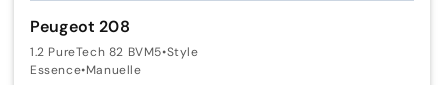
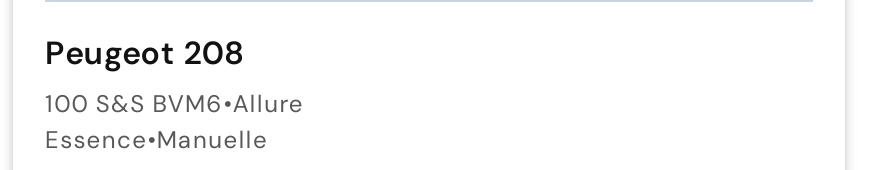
- 1.2 PureTech 82 BVM5•Style
+ 100 S&S BVM6•Allure
